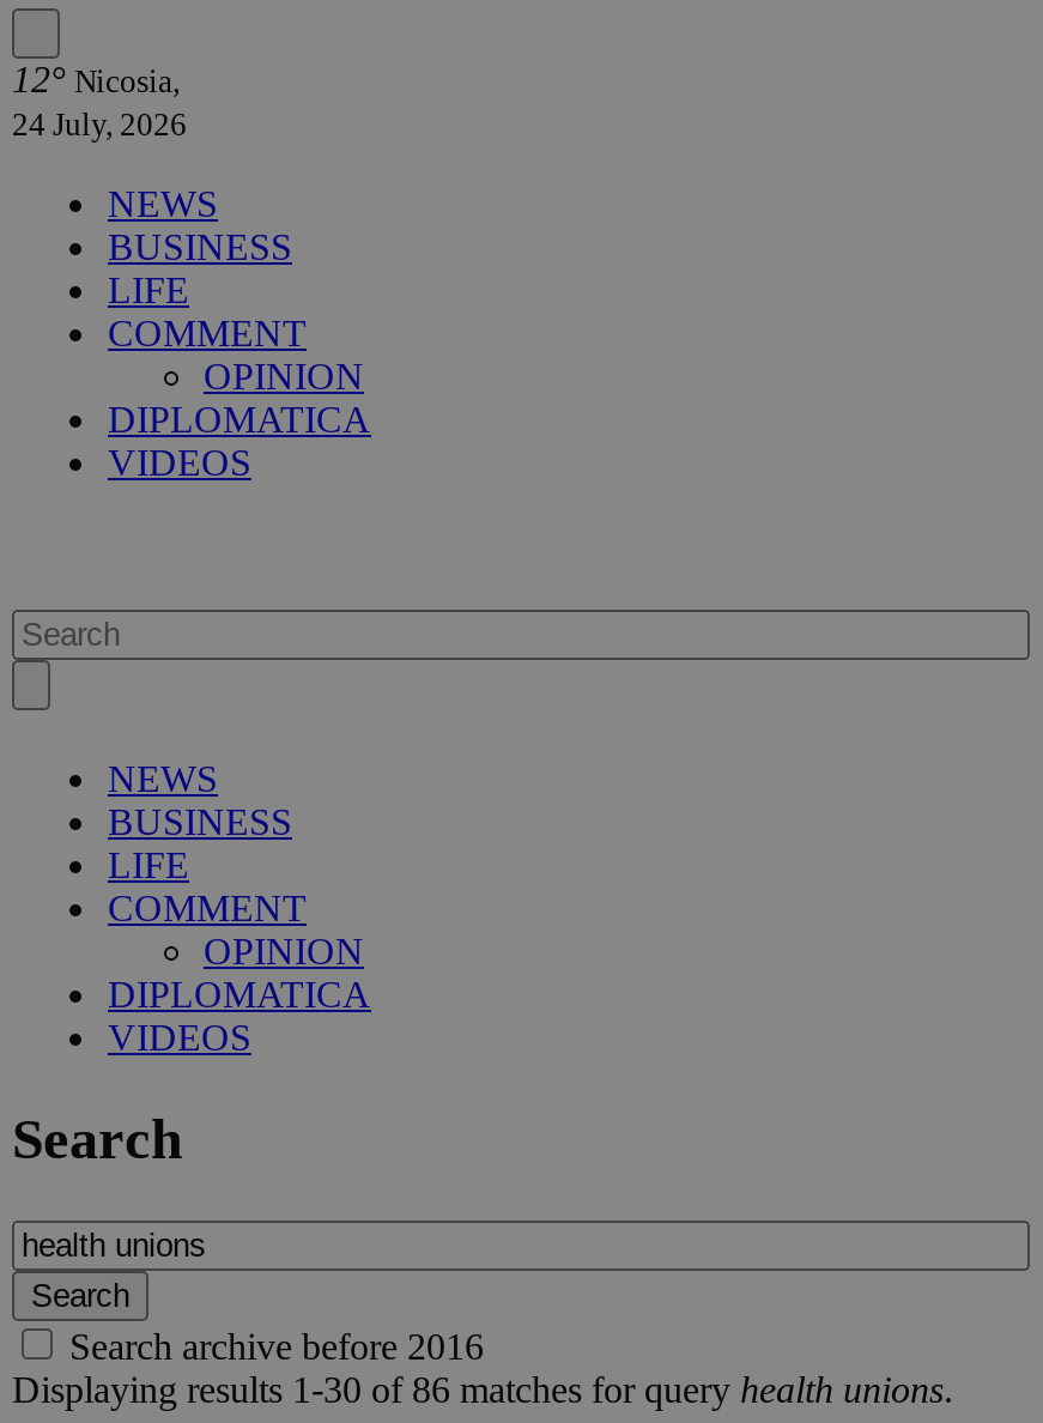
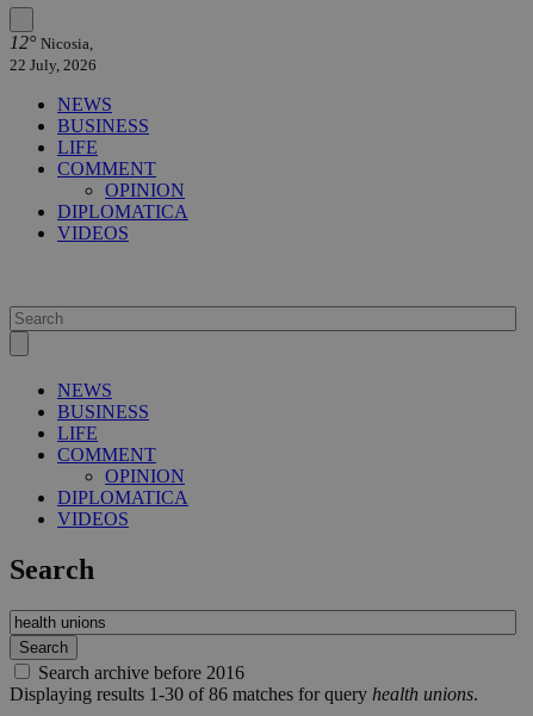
- 24 July, 2026
+ 22 July, 2026
